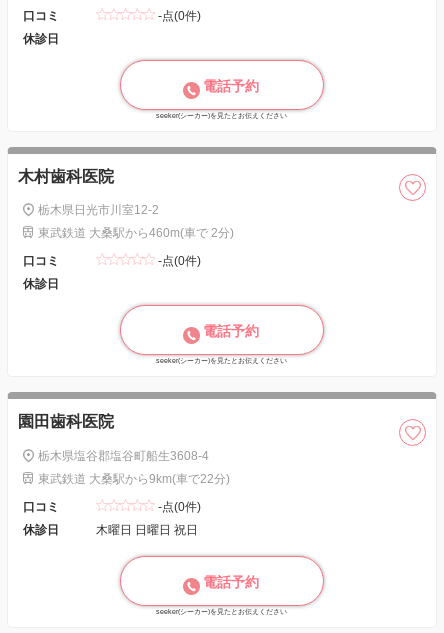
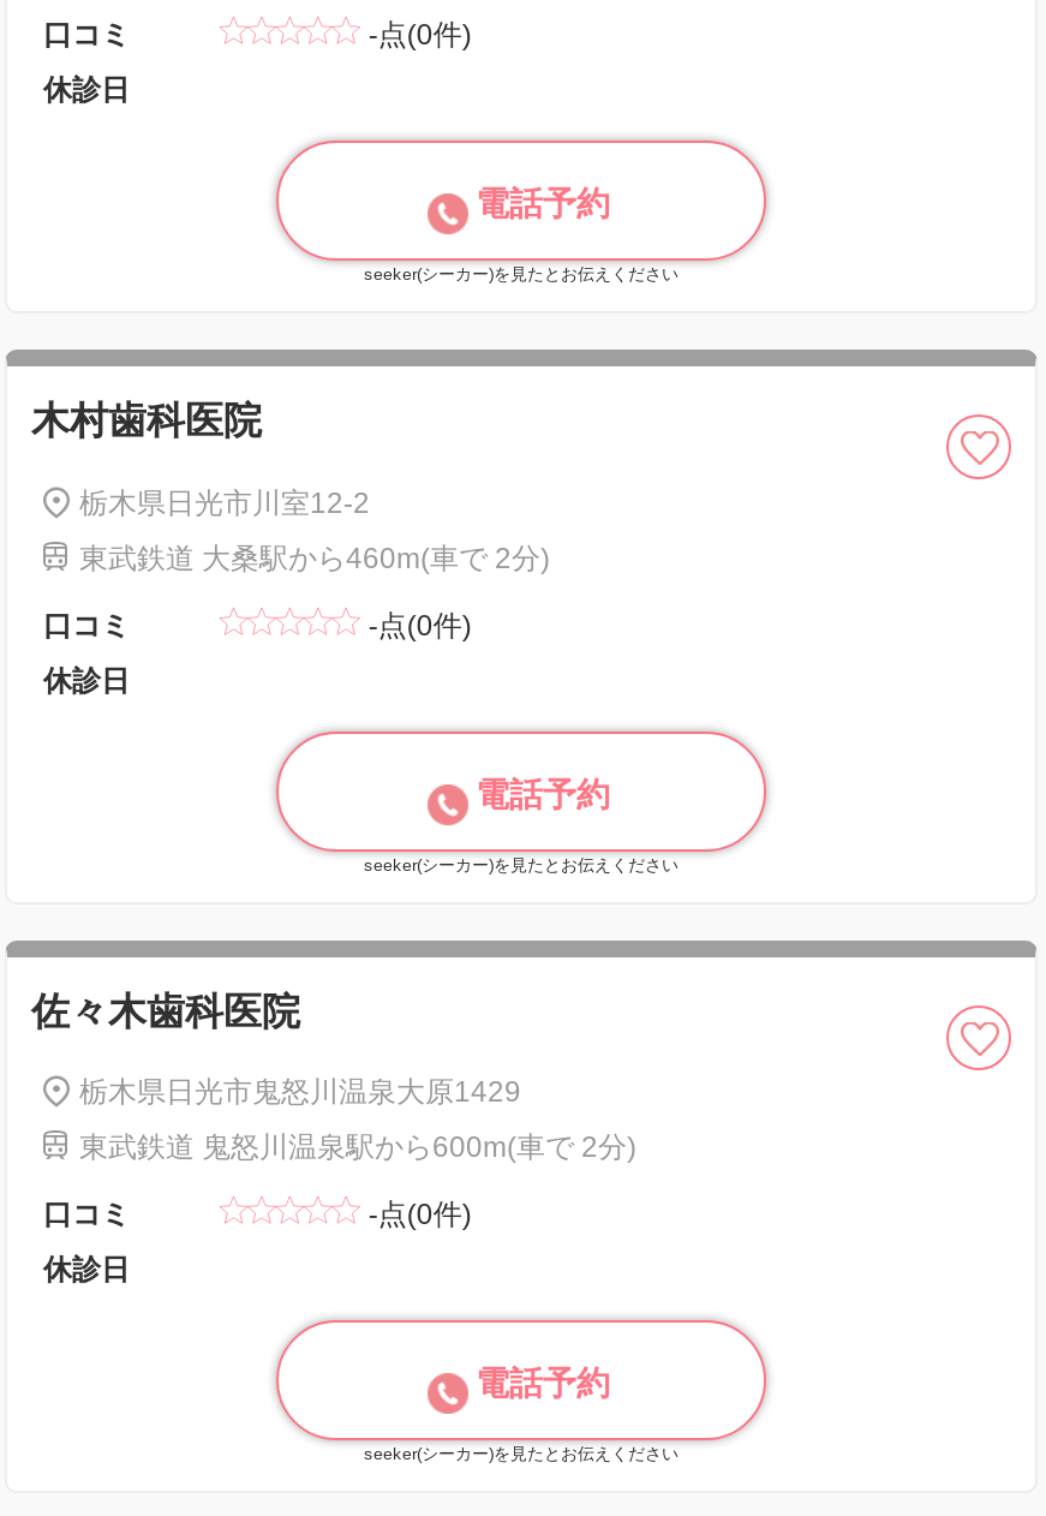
- 園田歯科医院
+ 佐々木歯科医院

- 栃木県塩谷郡塩谷町船生3608-4
+ 栃木県日光市鬼怒川温泉大原1429

- 東武鉄道 大桑駅から9km(車で22分)
+ 東武鉄道 鬼怒川温泉駅から600m(車で 2分)

- 木曜日 日曜日 祝日
